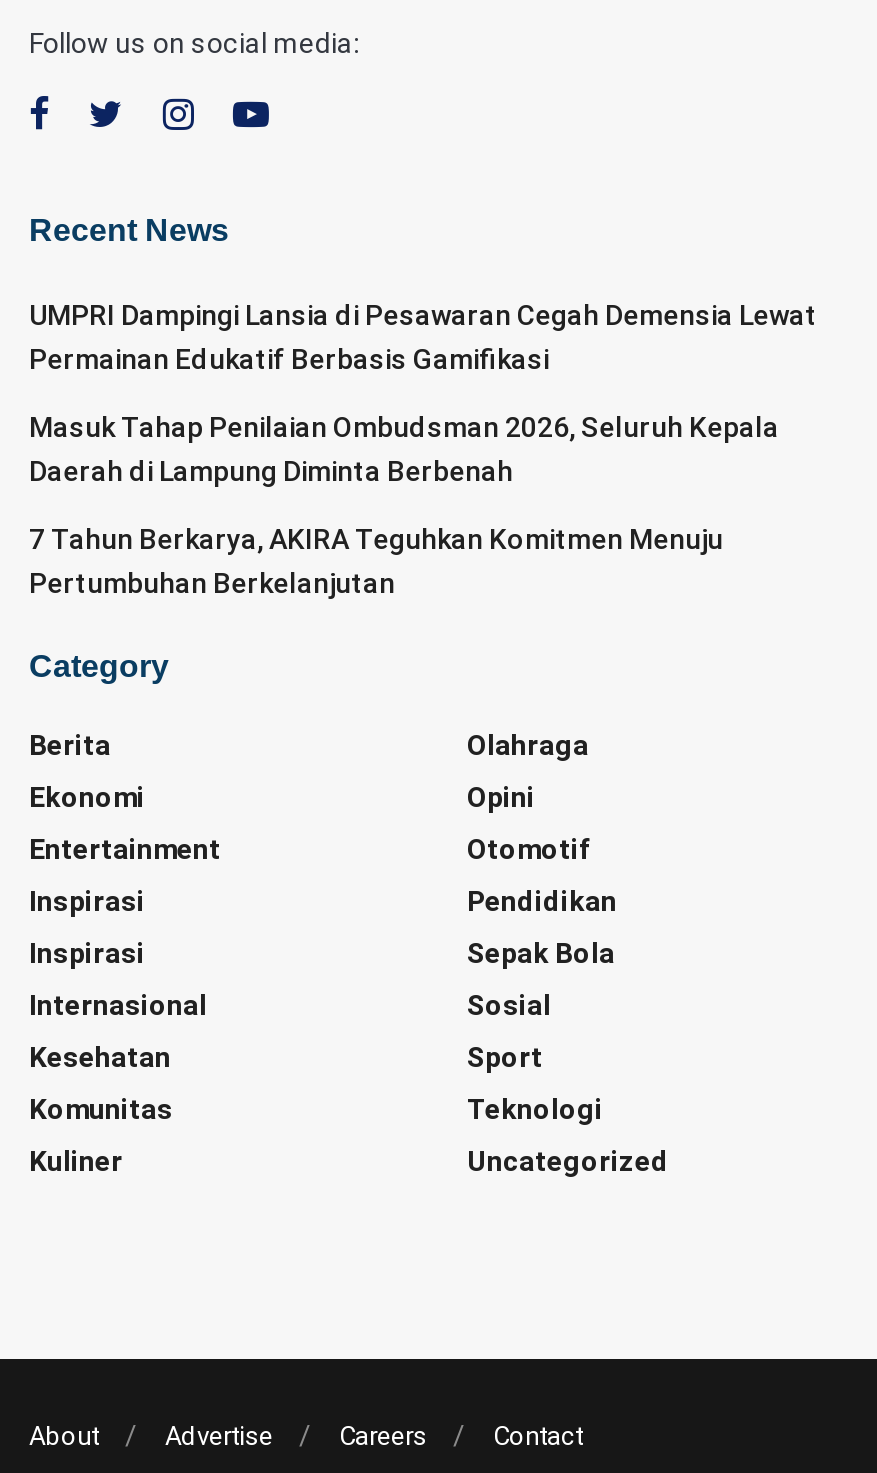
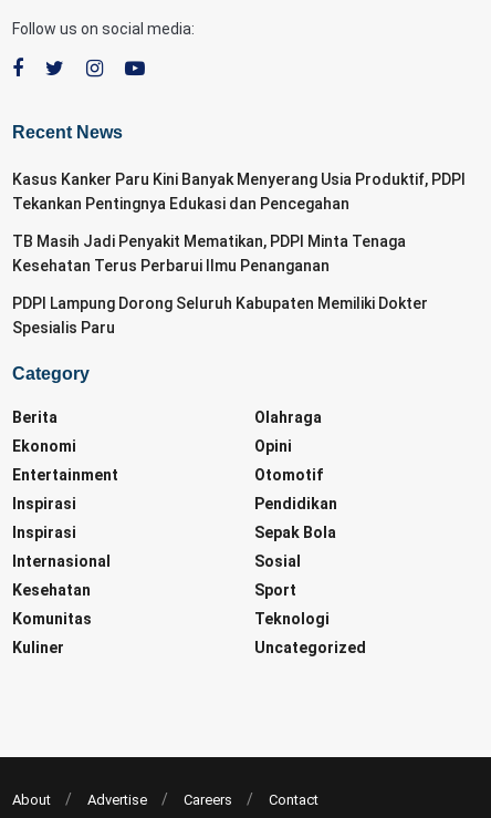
- UMPRI Dampingi Lansia di Pesawaran Cegah Demensia Lewat
- Permainan Edukatif Berbasis Gamifikasi
+ Kasus Kanker Paru Kini Banyak Menyerang Usia Produktif, PDPI
+ Tekankan Pentingnya Edukasi dan Pencegahan

- Masuk Tahap Penilaian Ombudsman 2026, Seluruh Kepala
- Daerah di Lampung Diminta Berbenah
+ TB Masih Jadi Penyakit Mematikan, PDPI Minta Tenaga
+ Kesehatan Terus Perbarui Ilmu Penanganan

- 7 Tahun Berkarya, AKIRA Teguhkan Komitmen Menuju
- Pertumbuhan Berkelanjutan
+ PDPI Lampung Dorong Seluruh Kabupaten Memiliki Dokter
+ Spesialis Paru
